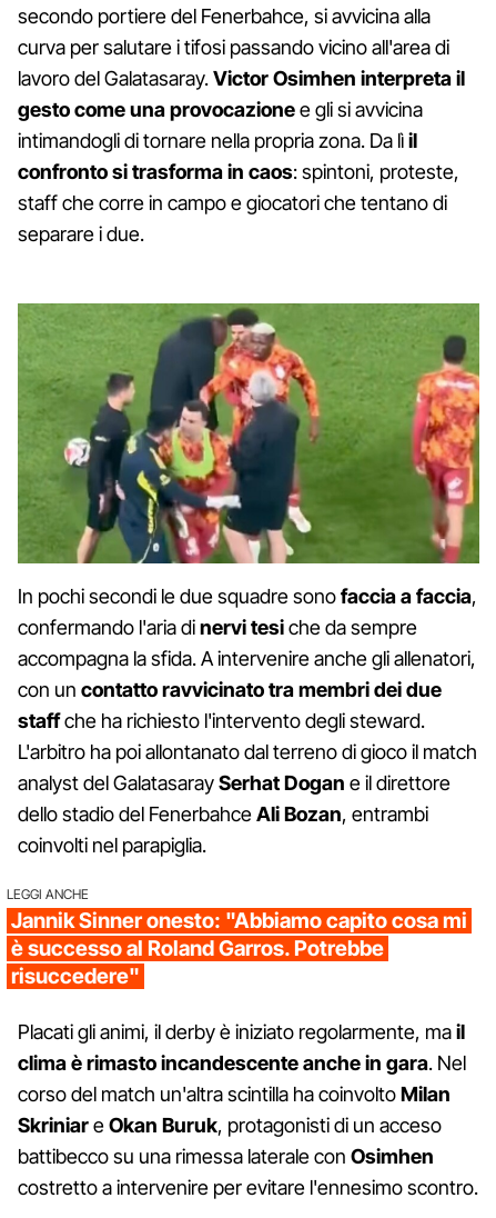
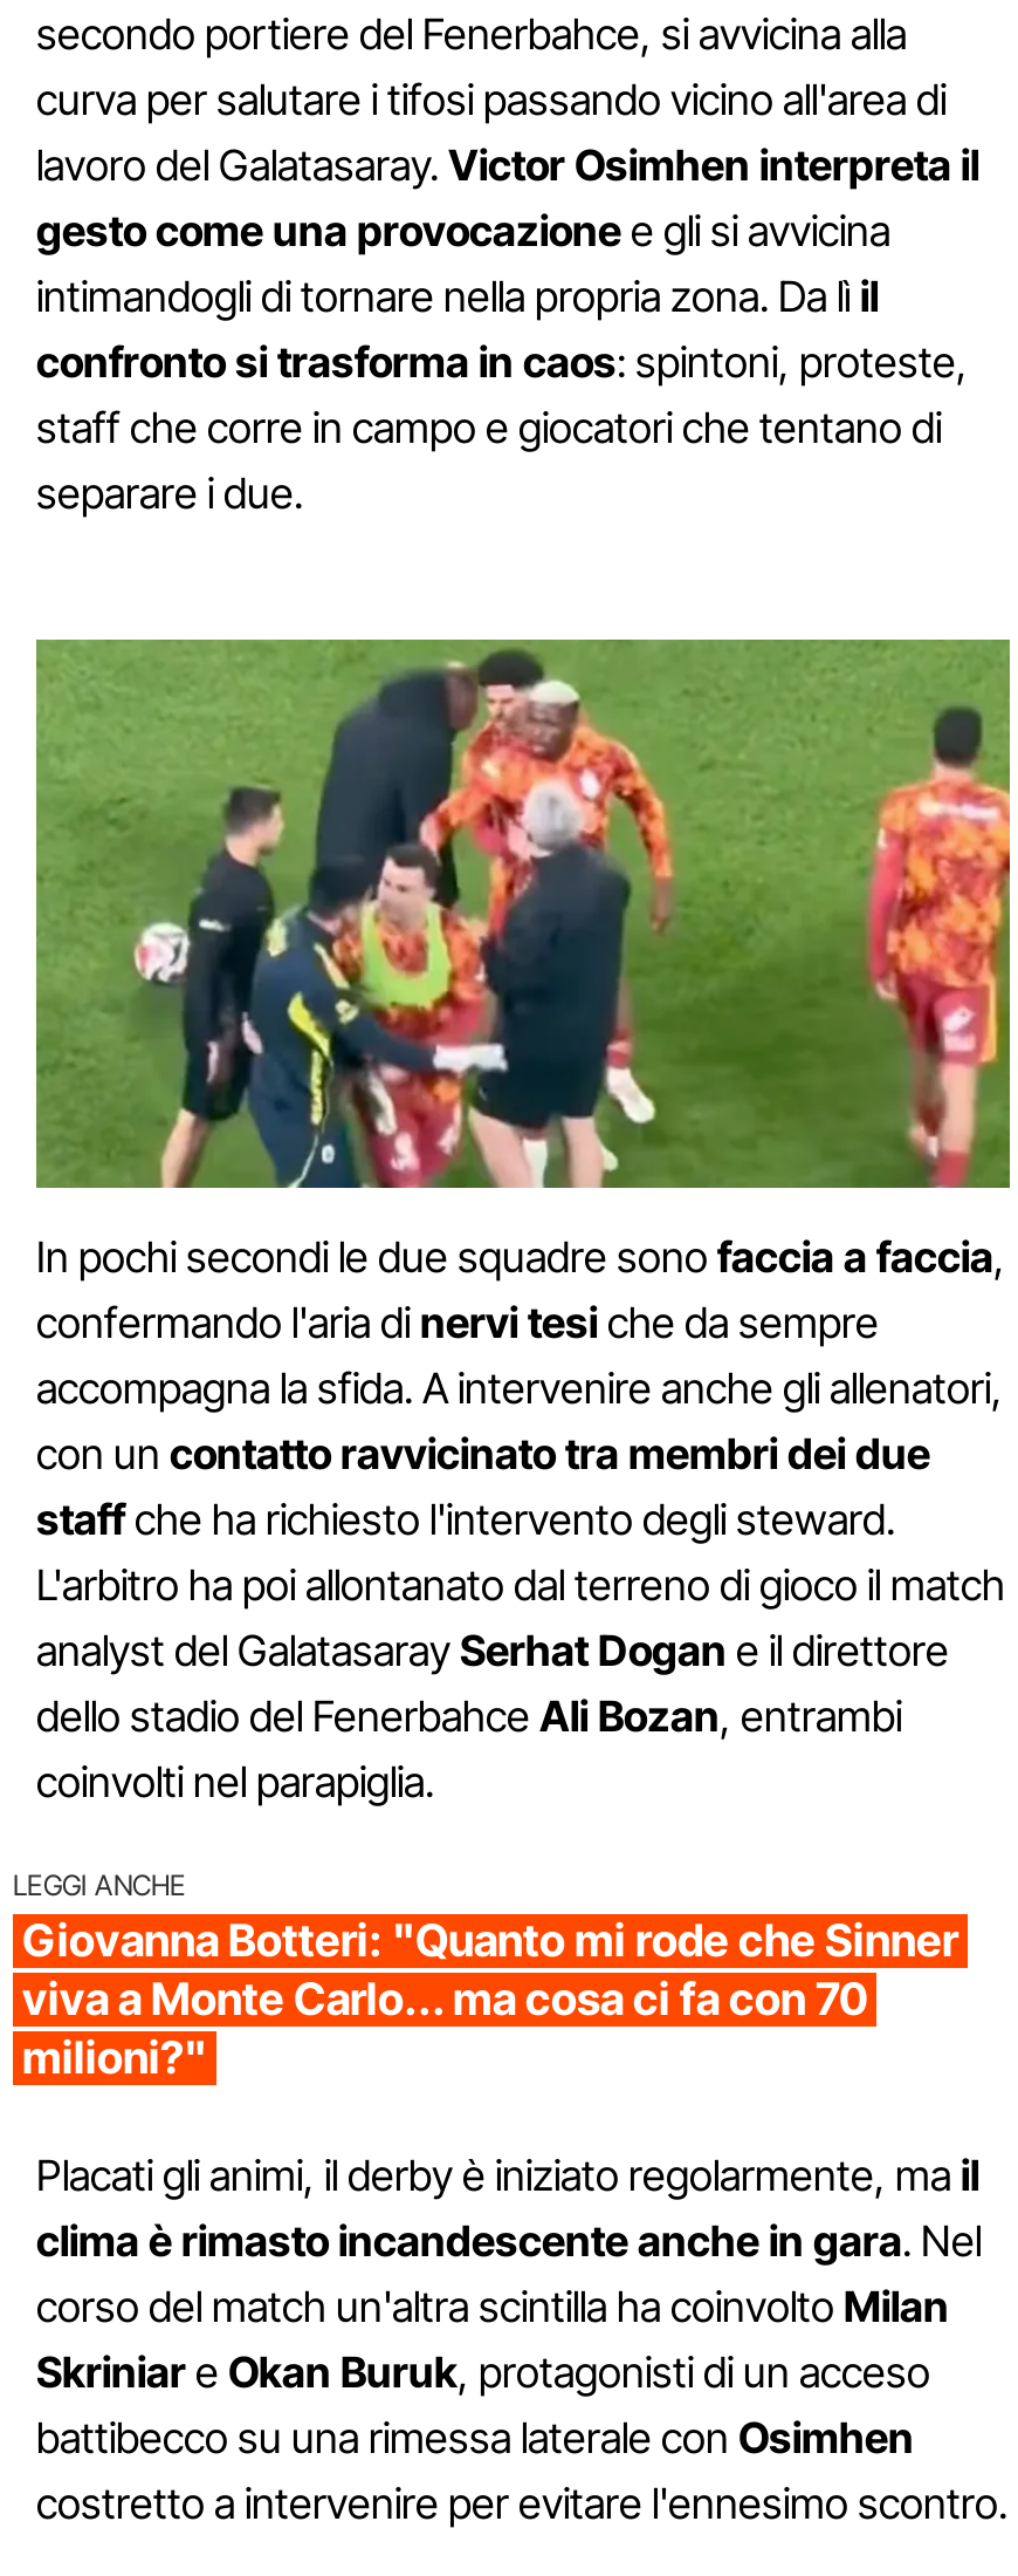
- Jannik Sinner onesto: "Abbiamo capito cosa mi
- è successo al Roland Garros. Potrebbe
- risuccedere"
+ Giovanna Botteri: "Quanto mi rode che Sinner
+ viva a Monte Carlo... ma cosa ci fa con 70
+ milioni?"
